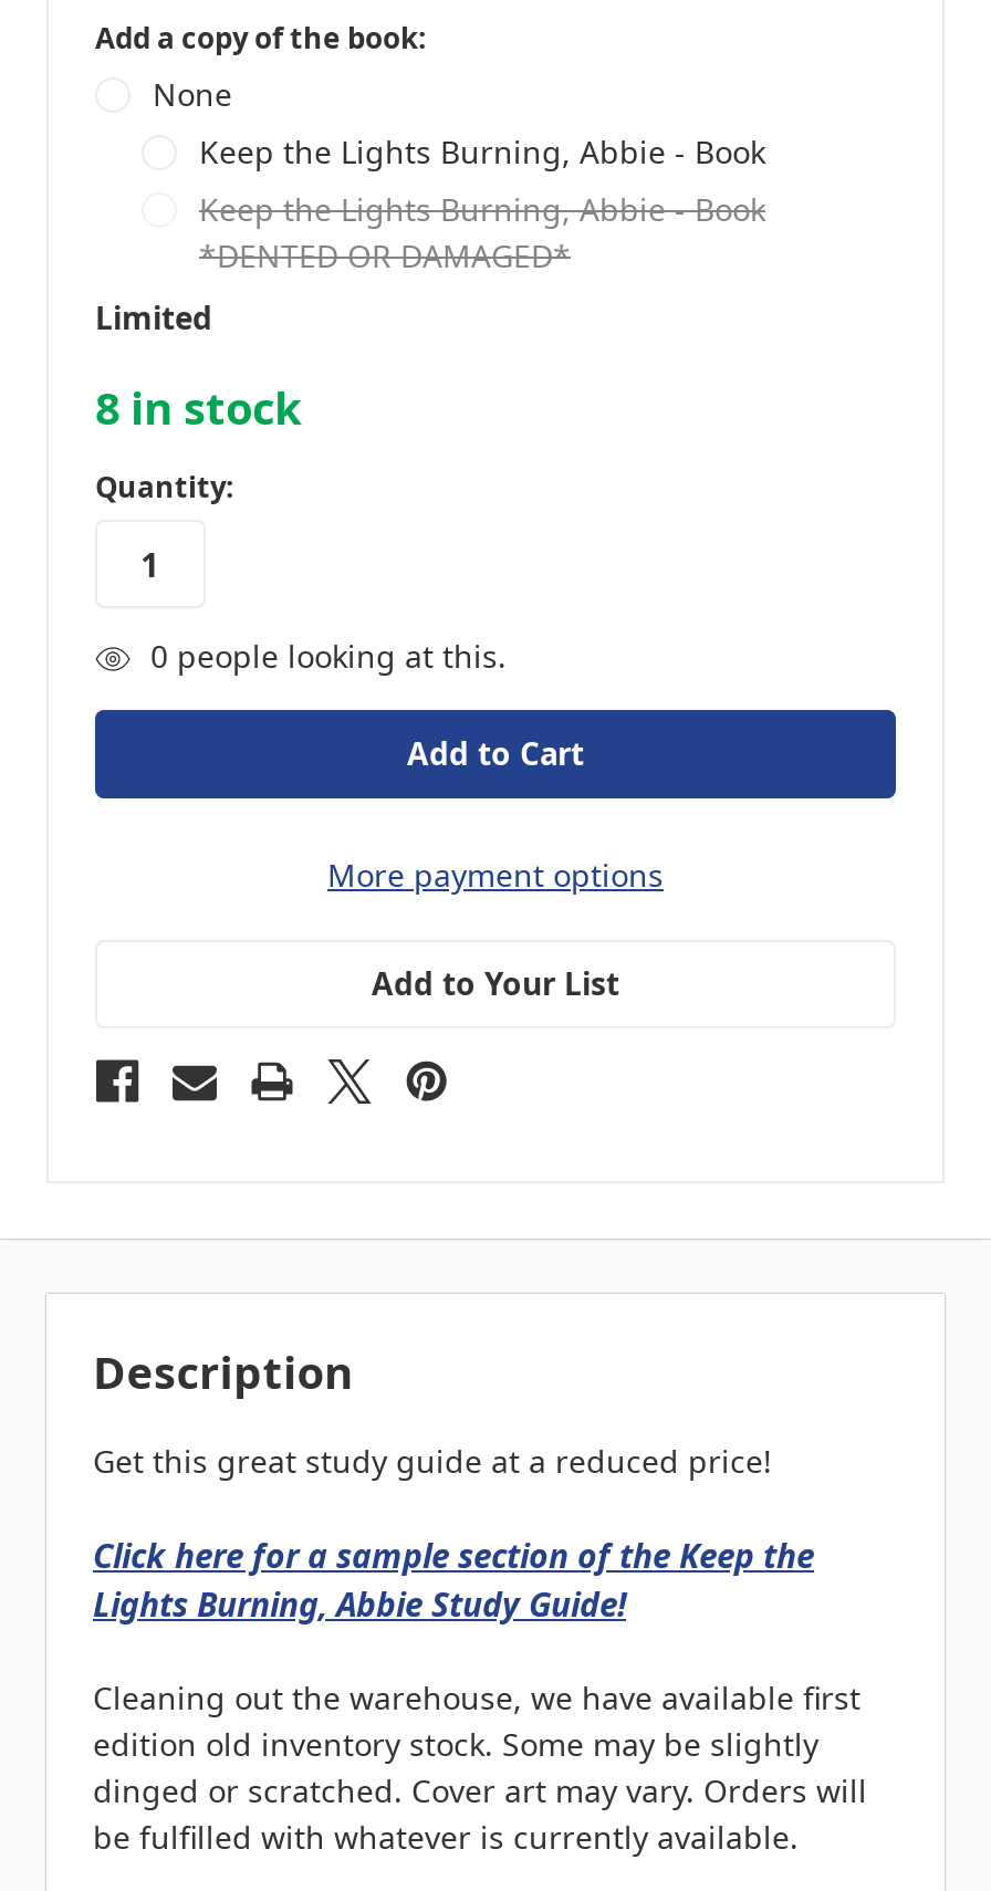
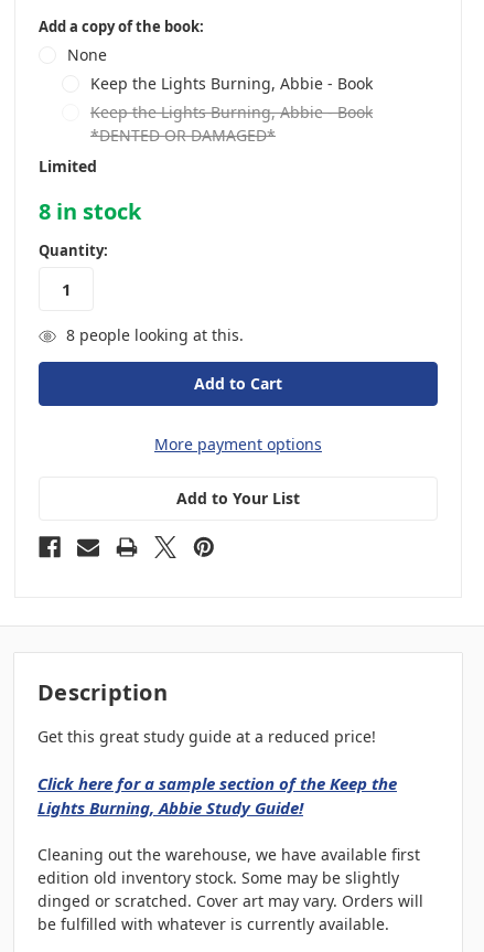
- 0 people looking at this.
+ 8 people looking at this.
